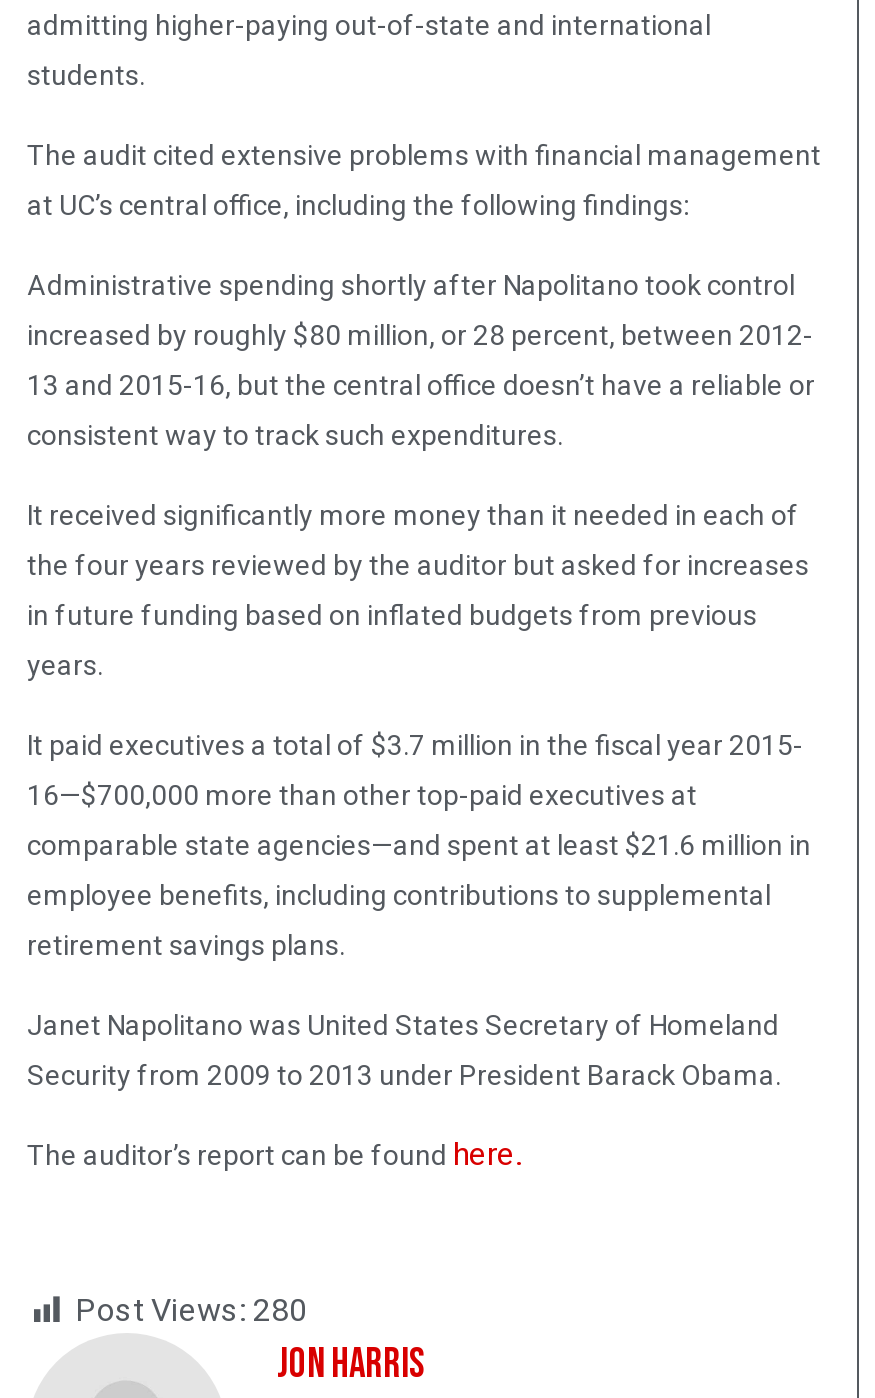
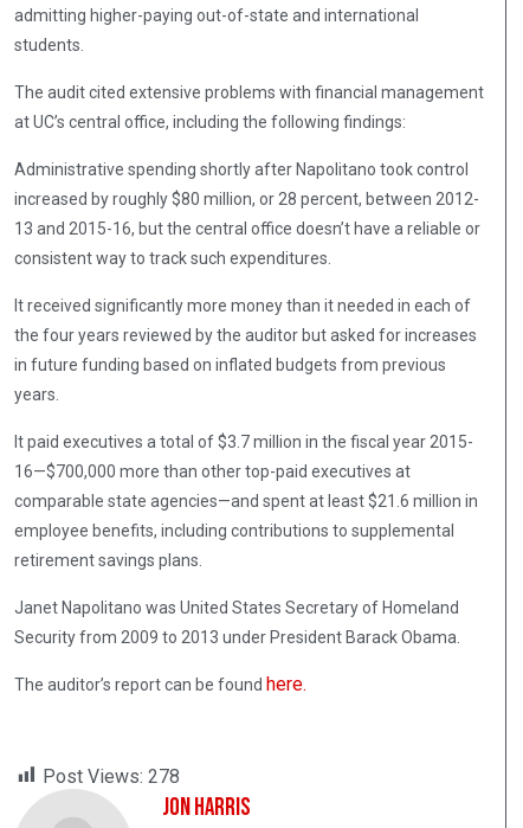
- Post Views: 280
+ Post Views: 278
